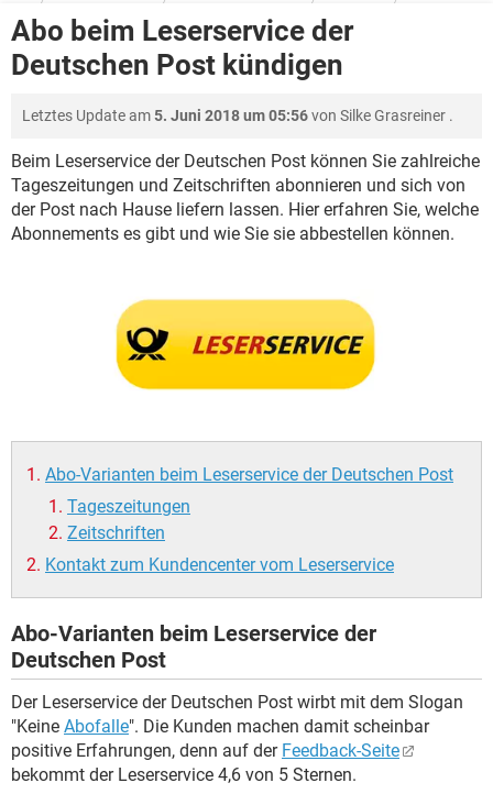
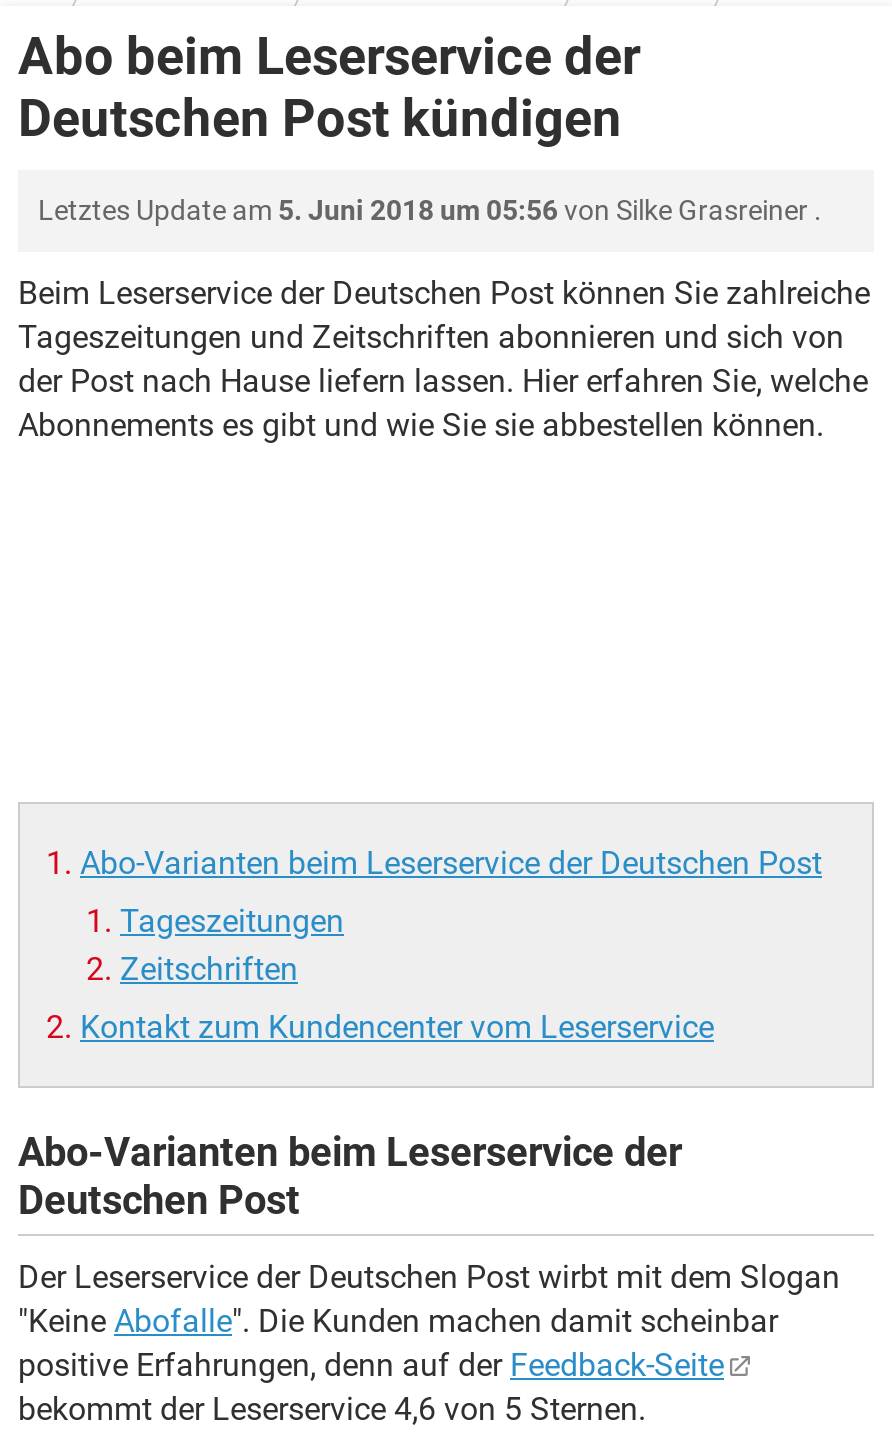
- [image]
